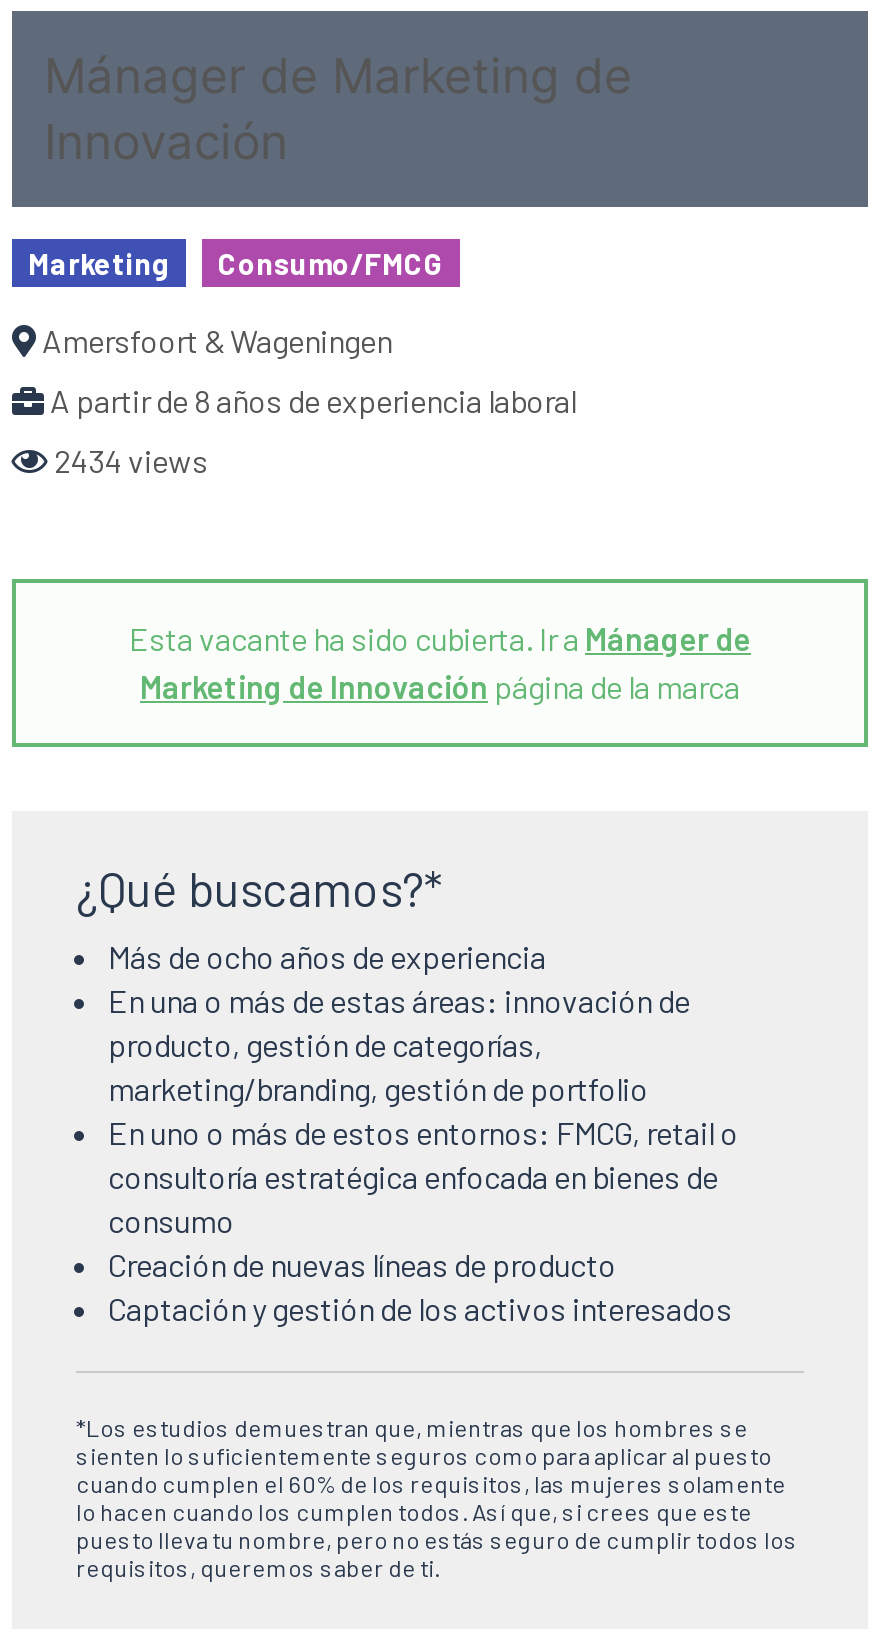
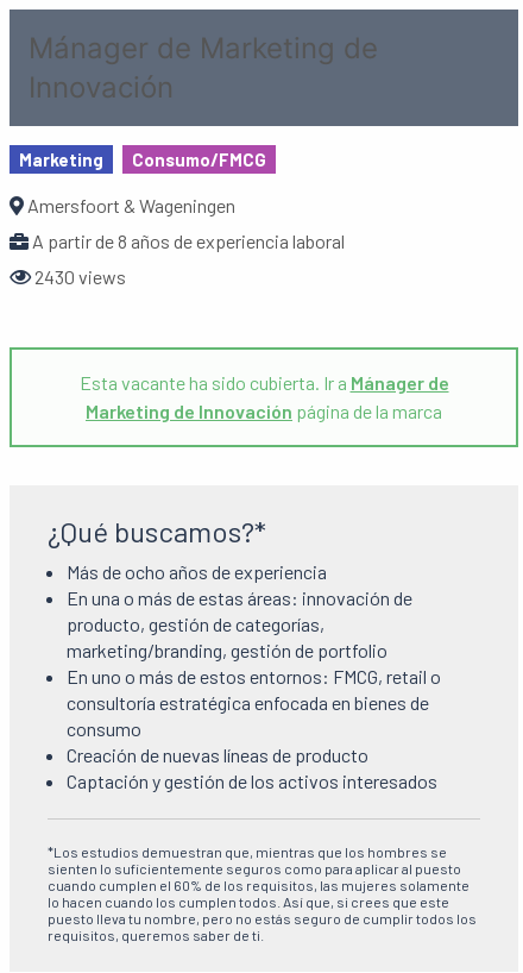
- 2434 views
+ 2430 views
